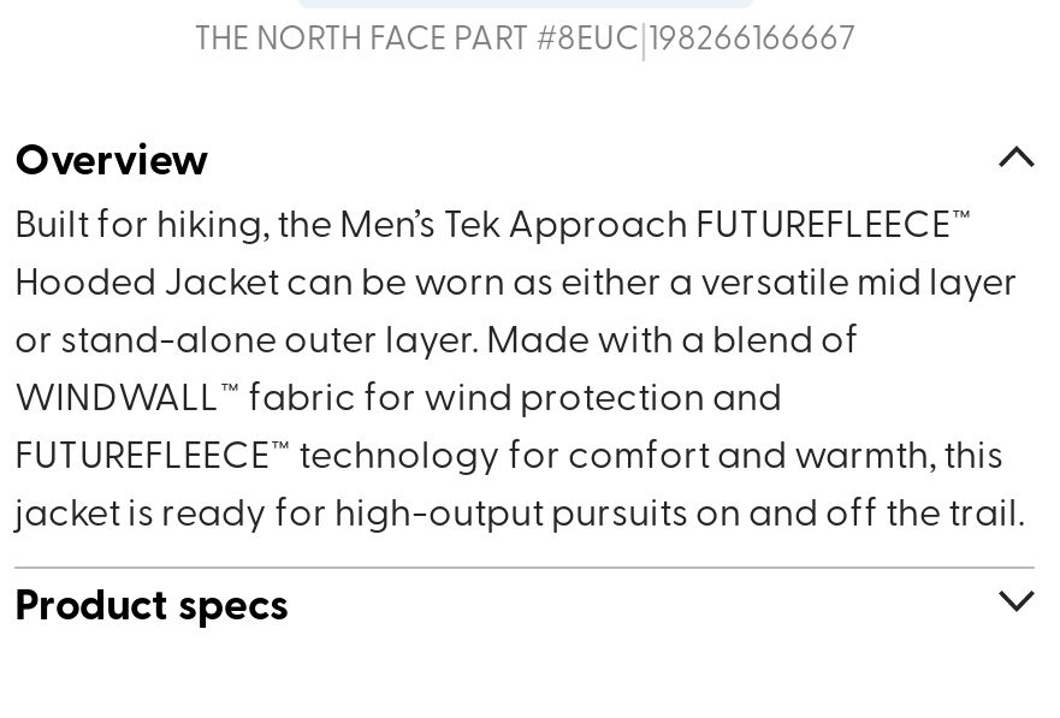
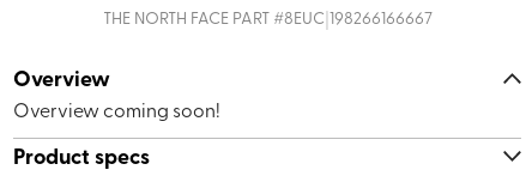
- Built for hiking, the Men’s Tek Approach FUTUREFLEECE™
- Hooded Jacket can be worn as either a versatile mid layer
- or stand-alone outer layer. Made with a blend of
- WINDWALL™ fabric for wind protection and
- FUTUREFLEECE™ technology for comfort and warmth, this
- jacket is ready for high-output pursuits on and off the trail.
+ Overview coming soon!
